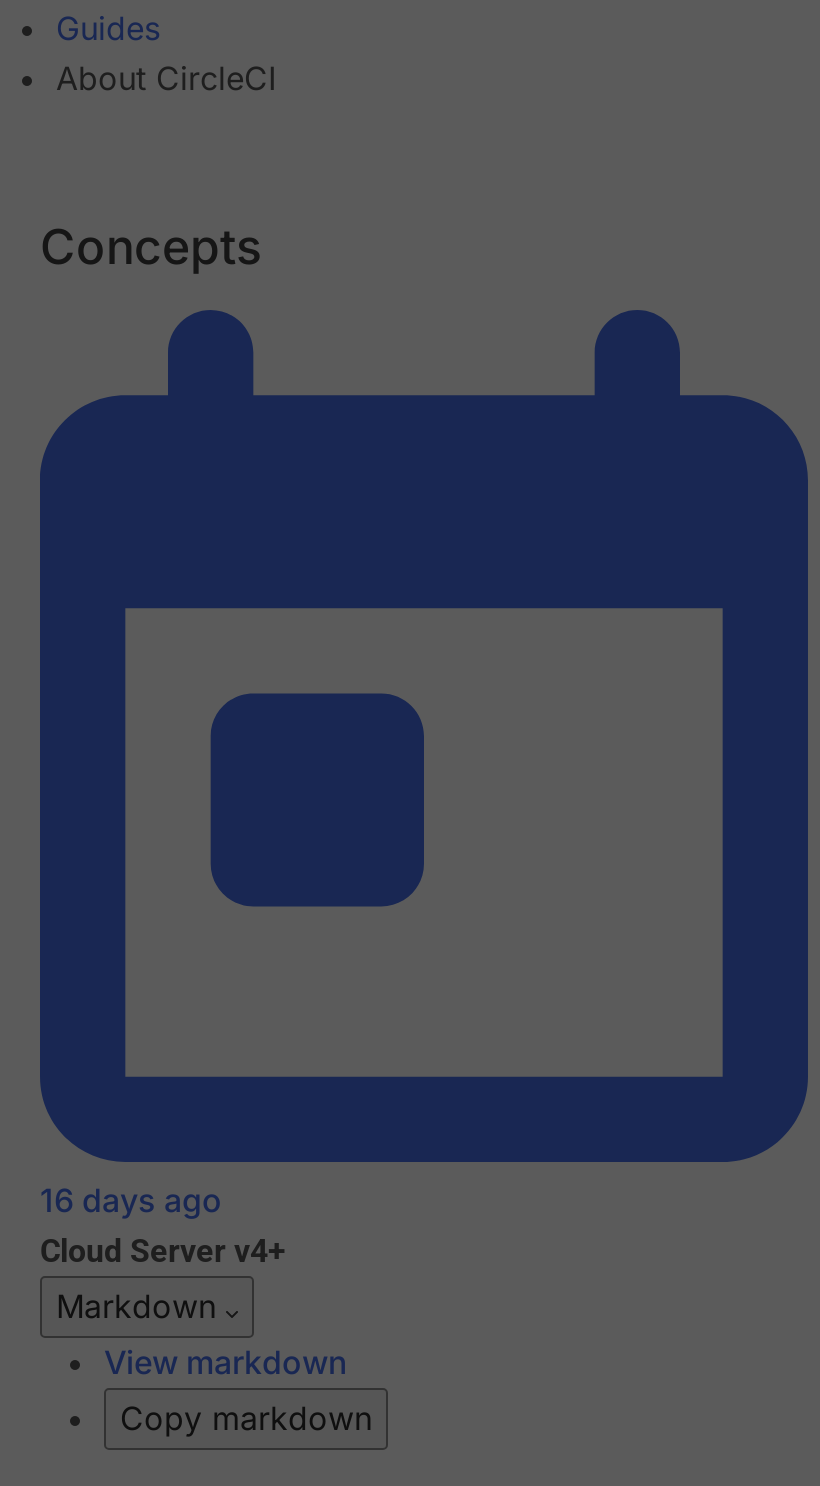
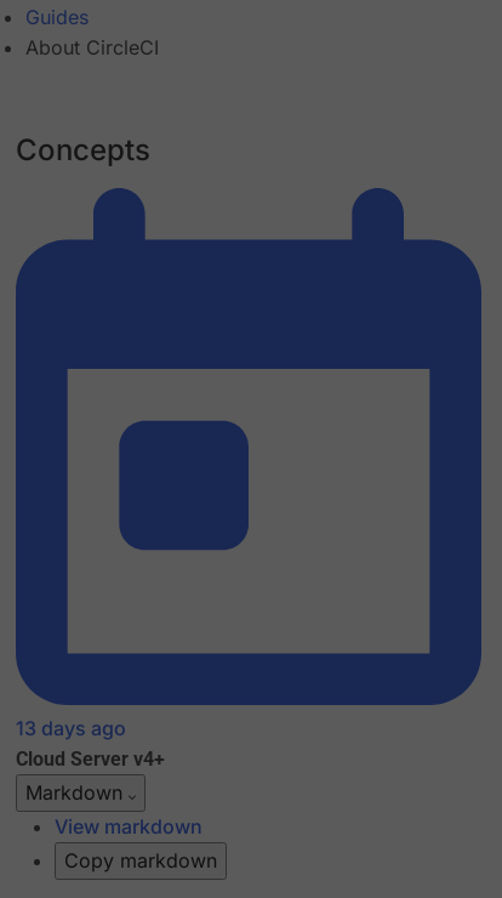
- 16 days ago
+ 13 days ago
